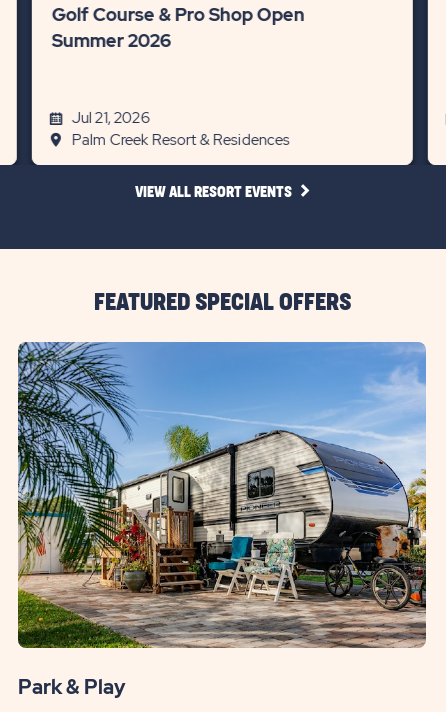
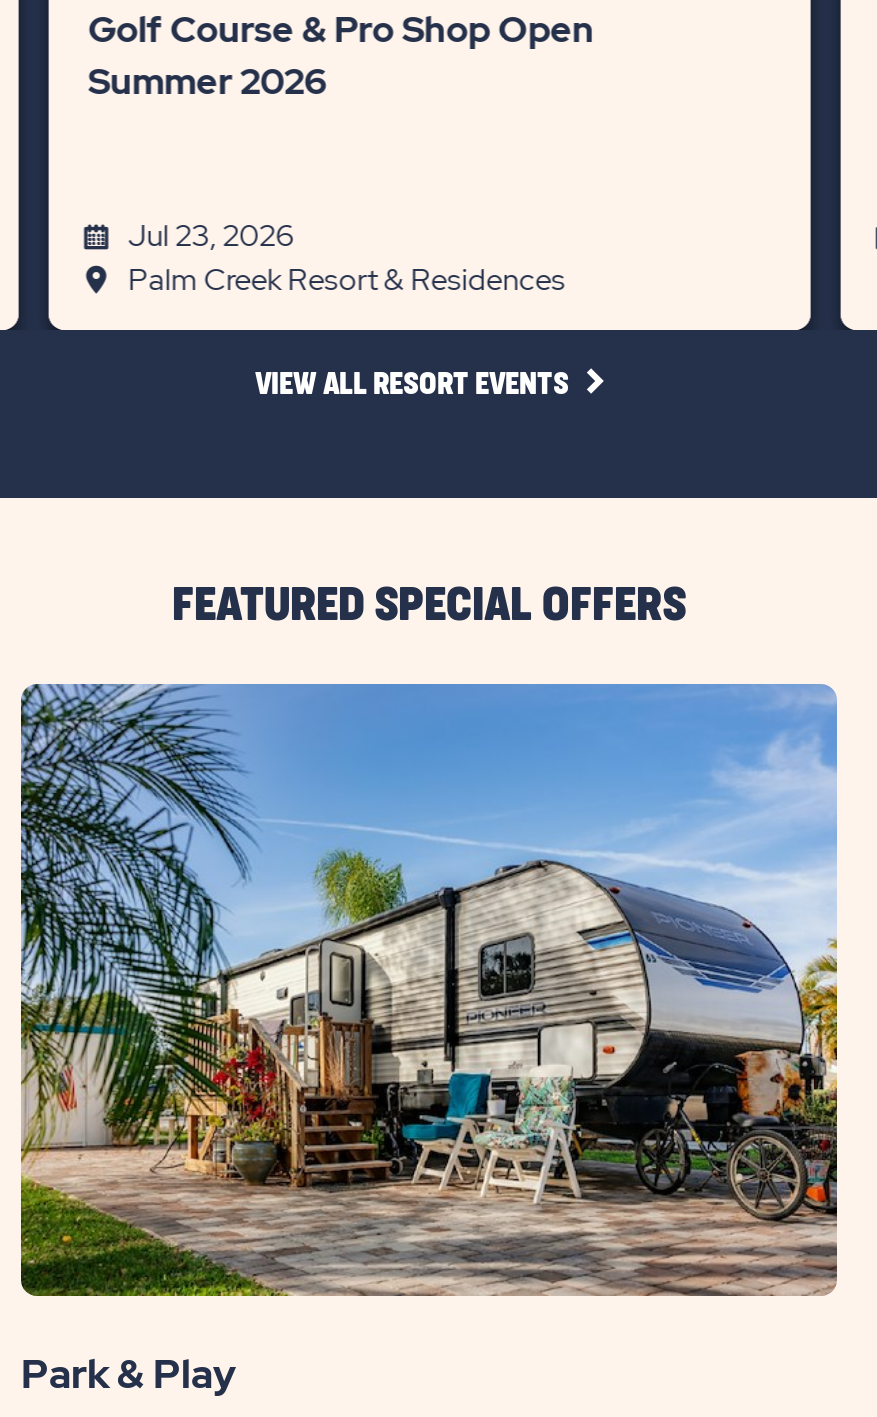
- Jul 21, 2026
+ Jul 23, 2026
